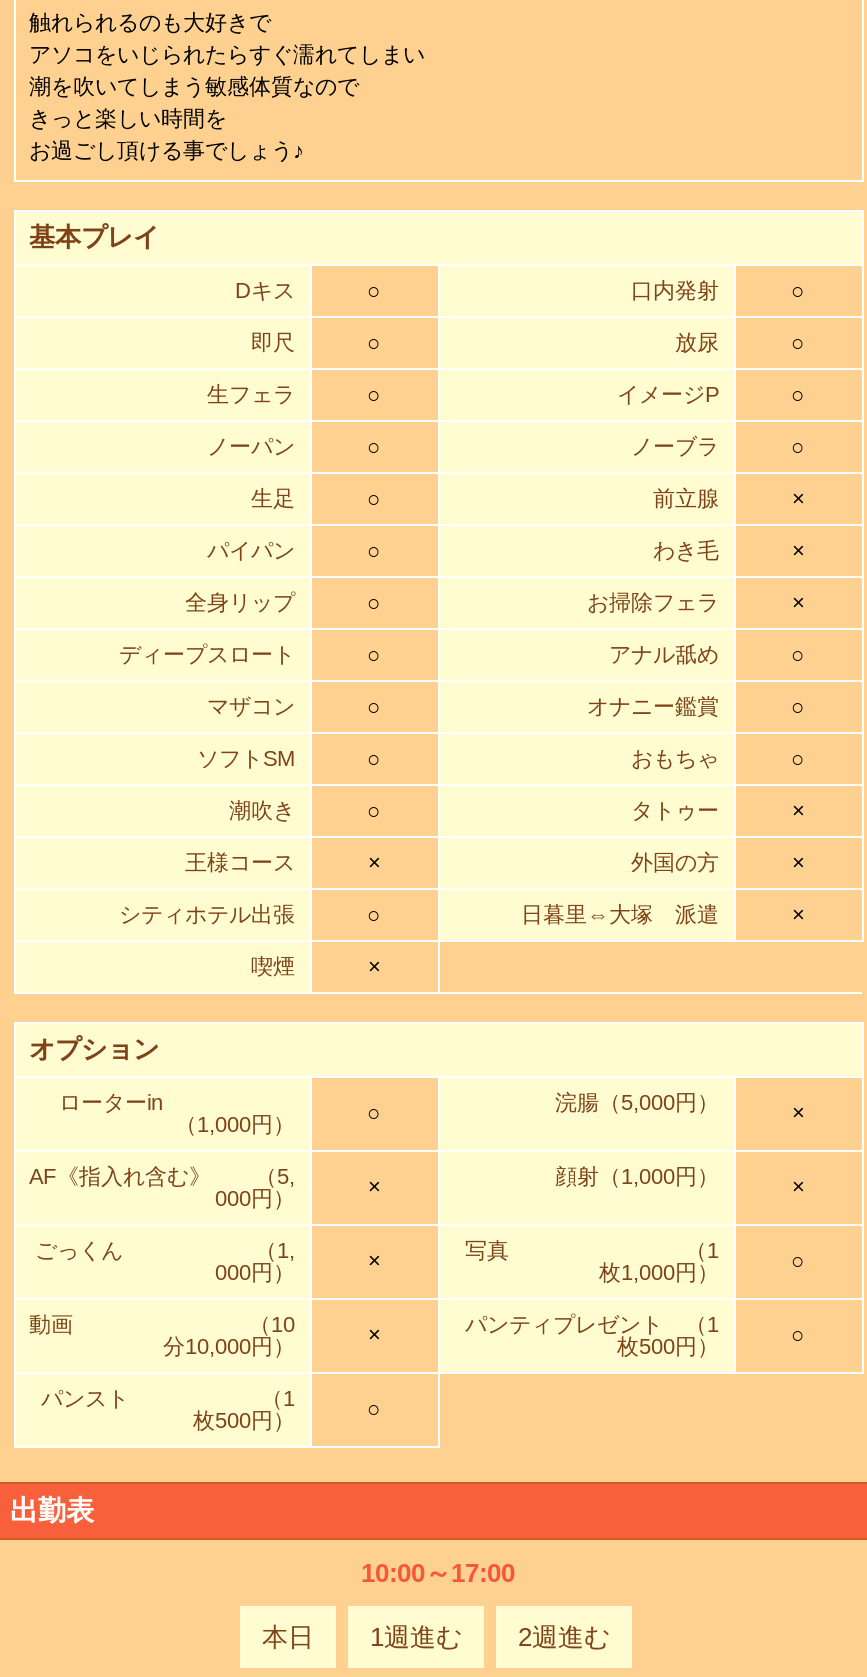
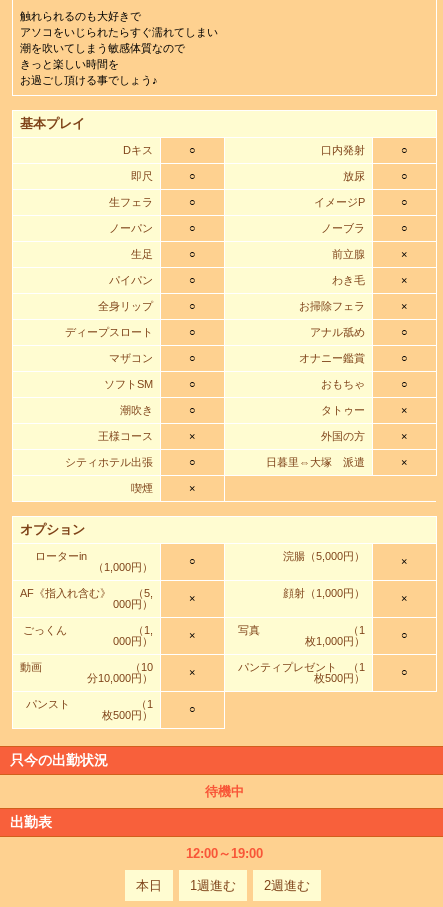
+ 只今の出勤状況
+ 待機中

- 10:00～17:00
+ 12:00～19:00
